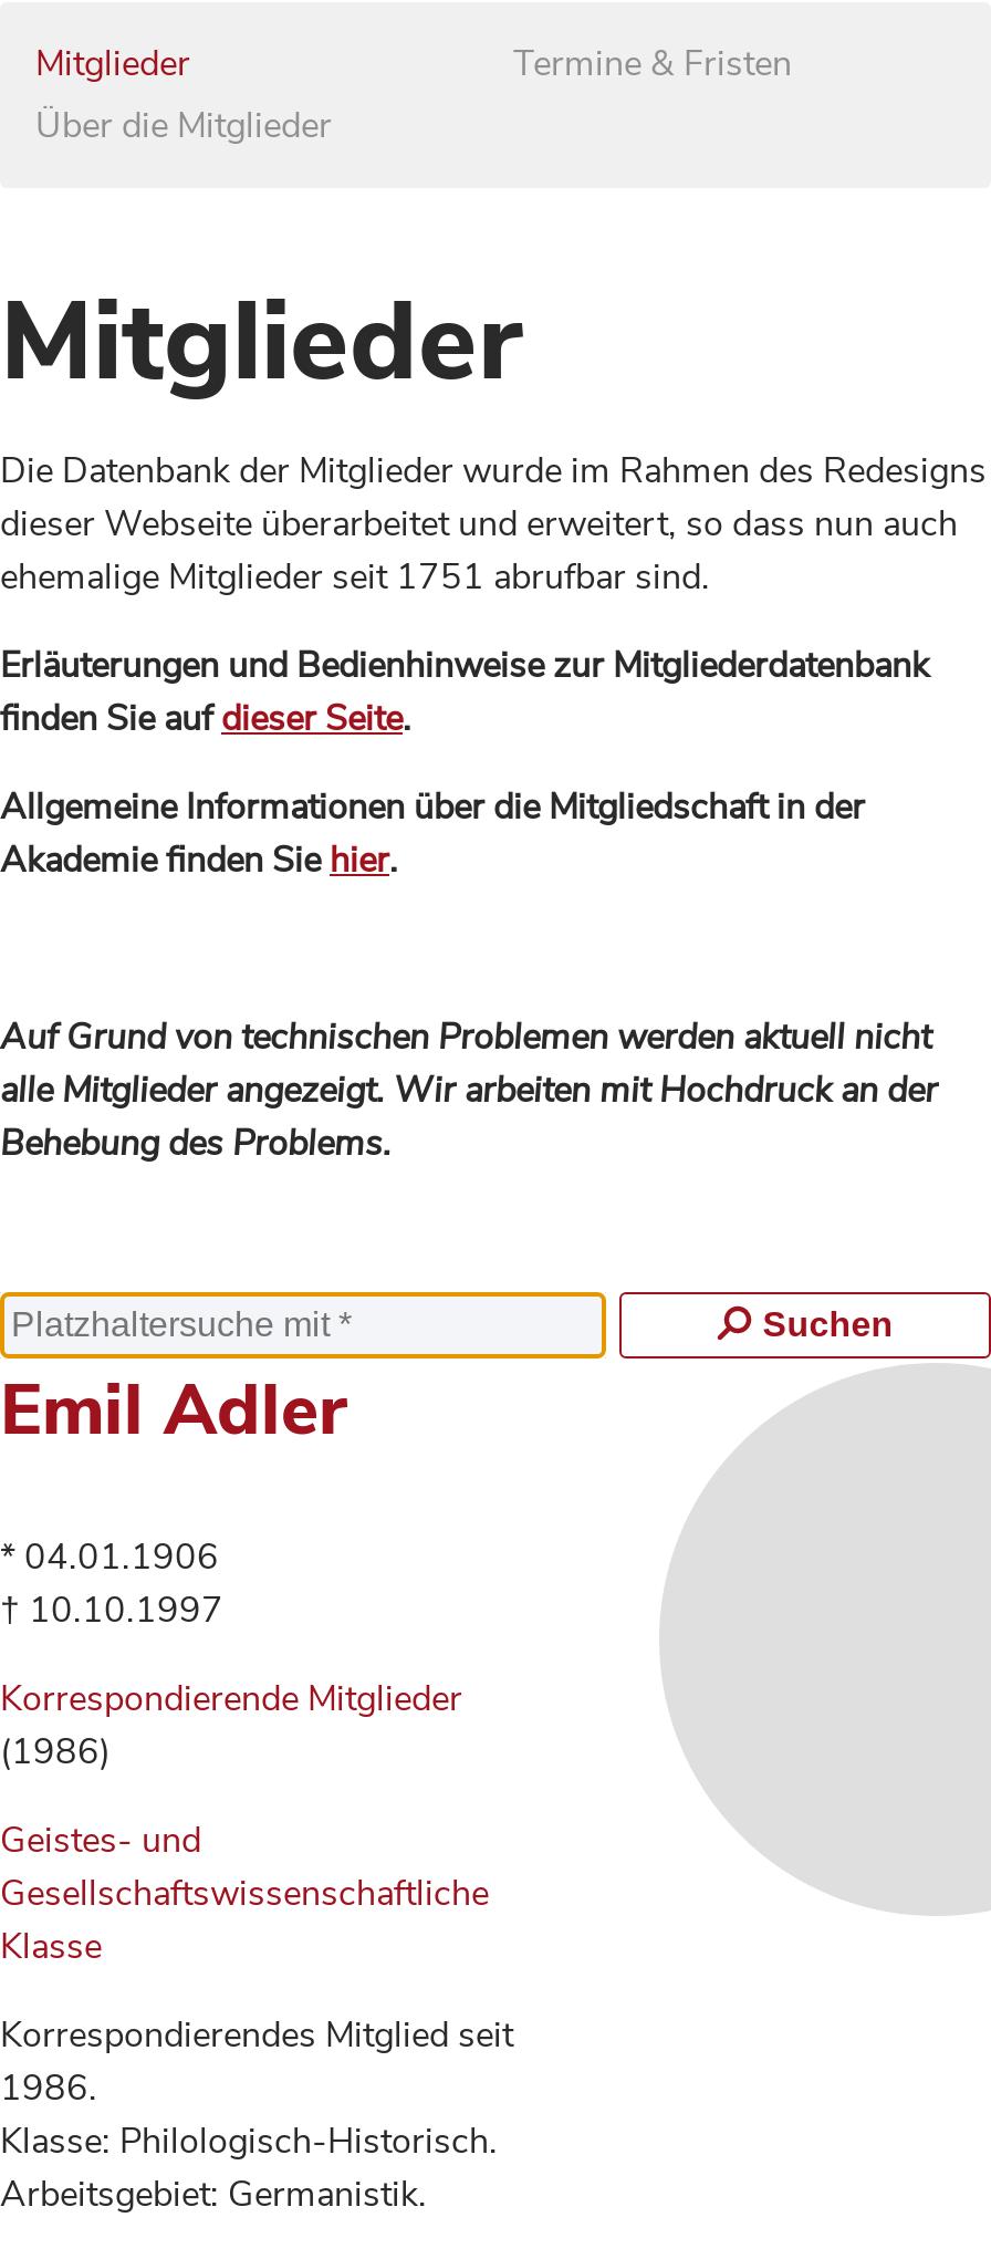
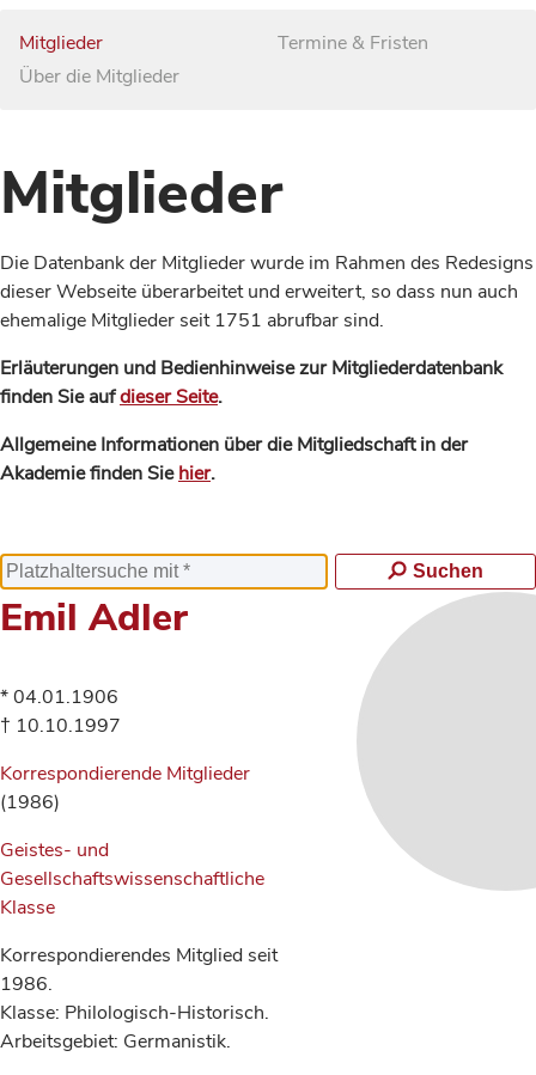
- Auf Grund von technischen Problemen werden aktuell nicht
- alle Mitglieder angezeigt. Wir arbeiten mit Hochdruck an der
- Behebung des Problems.
